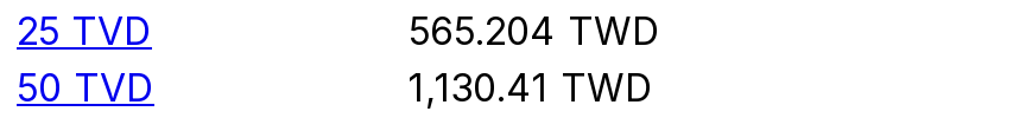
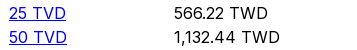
- 565.204 TWD
+ 566.22 TWD

- 1,130.41 TWD
+ 1,132.44 TWD
